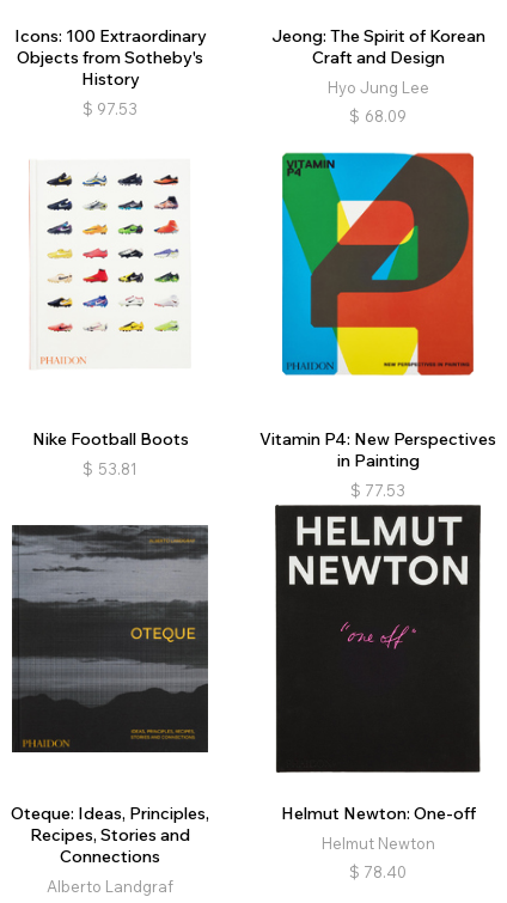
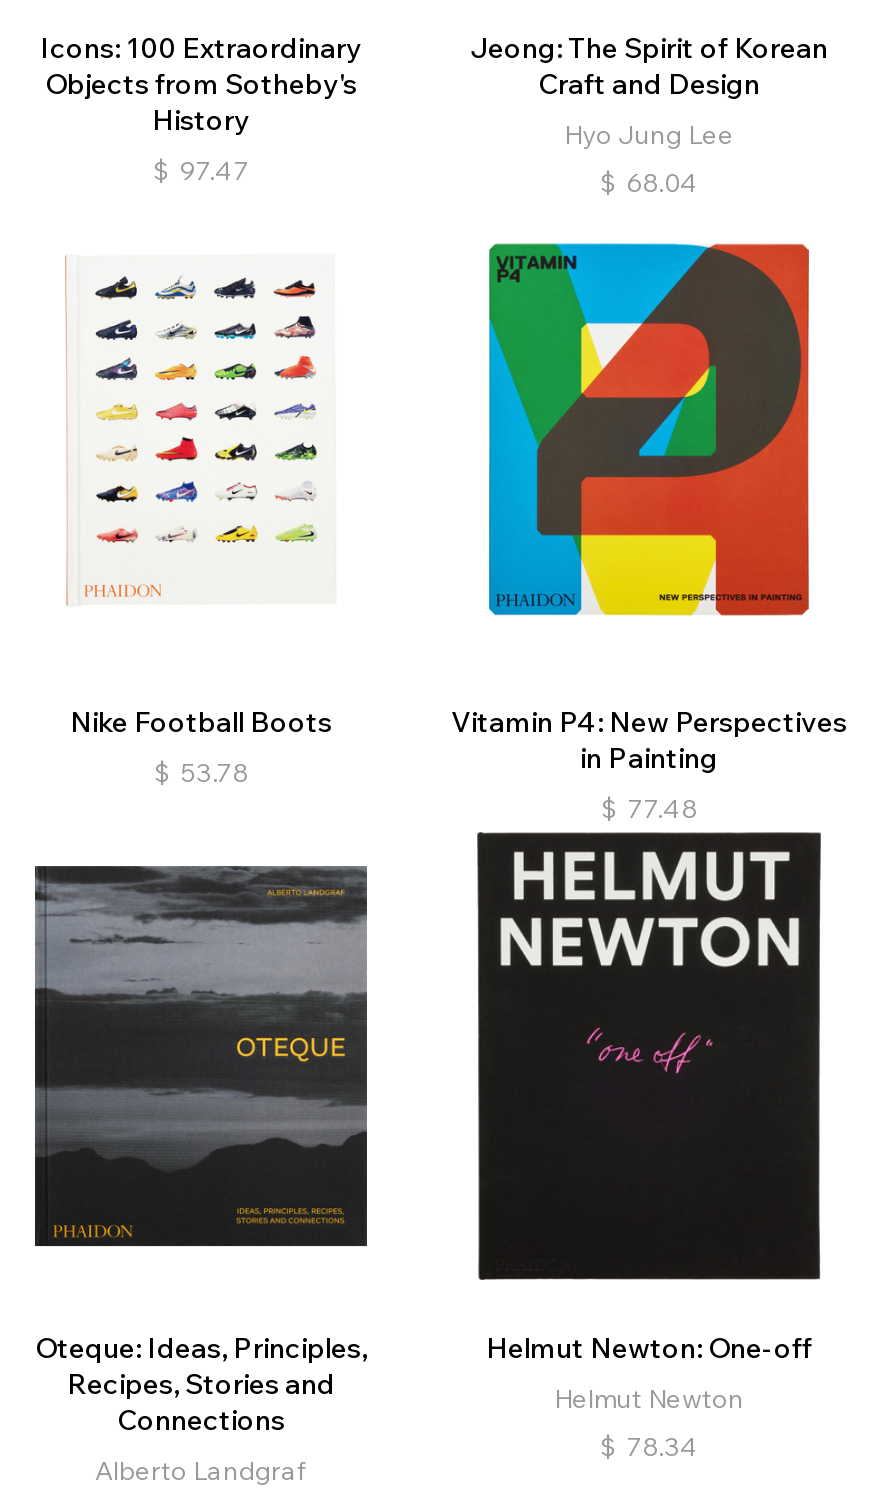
- $ 97.53
+ $ 97.47

- $ 68.09
+ $ 68.04

- $ 53.81
+ $ 53.78

- $ 77.53
+ $ 77.48

- $ 78.40
+ $ 78.34
